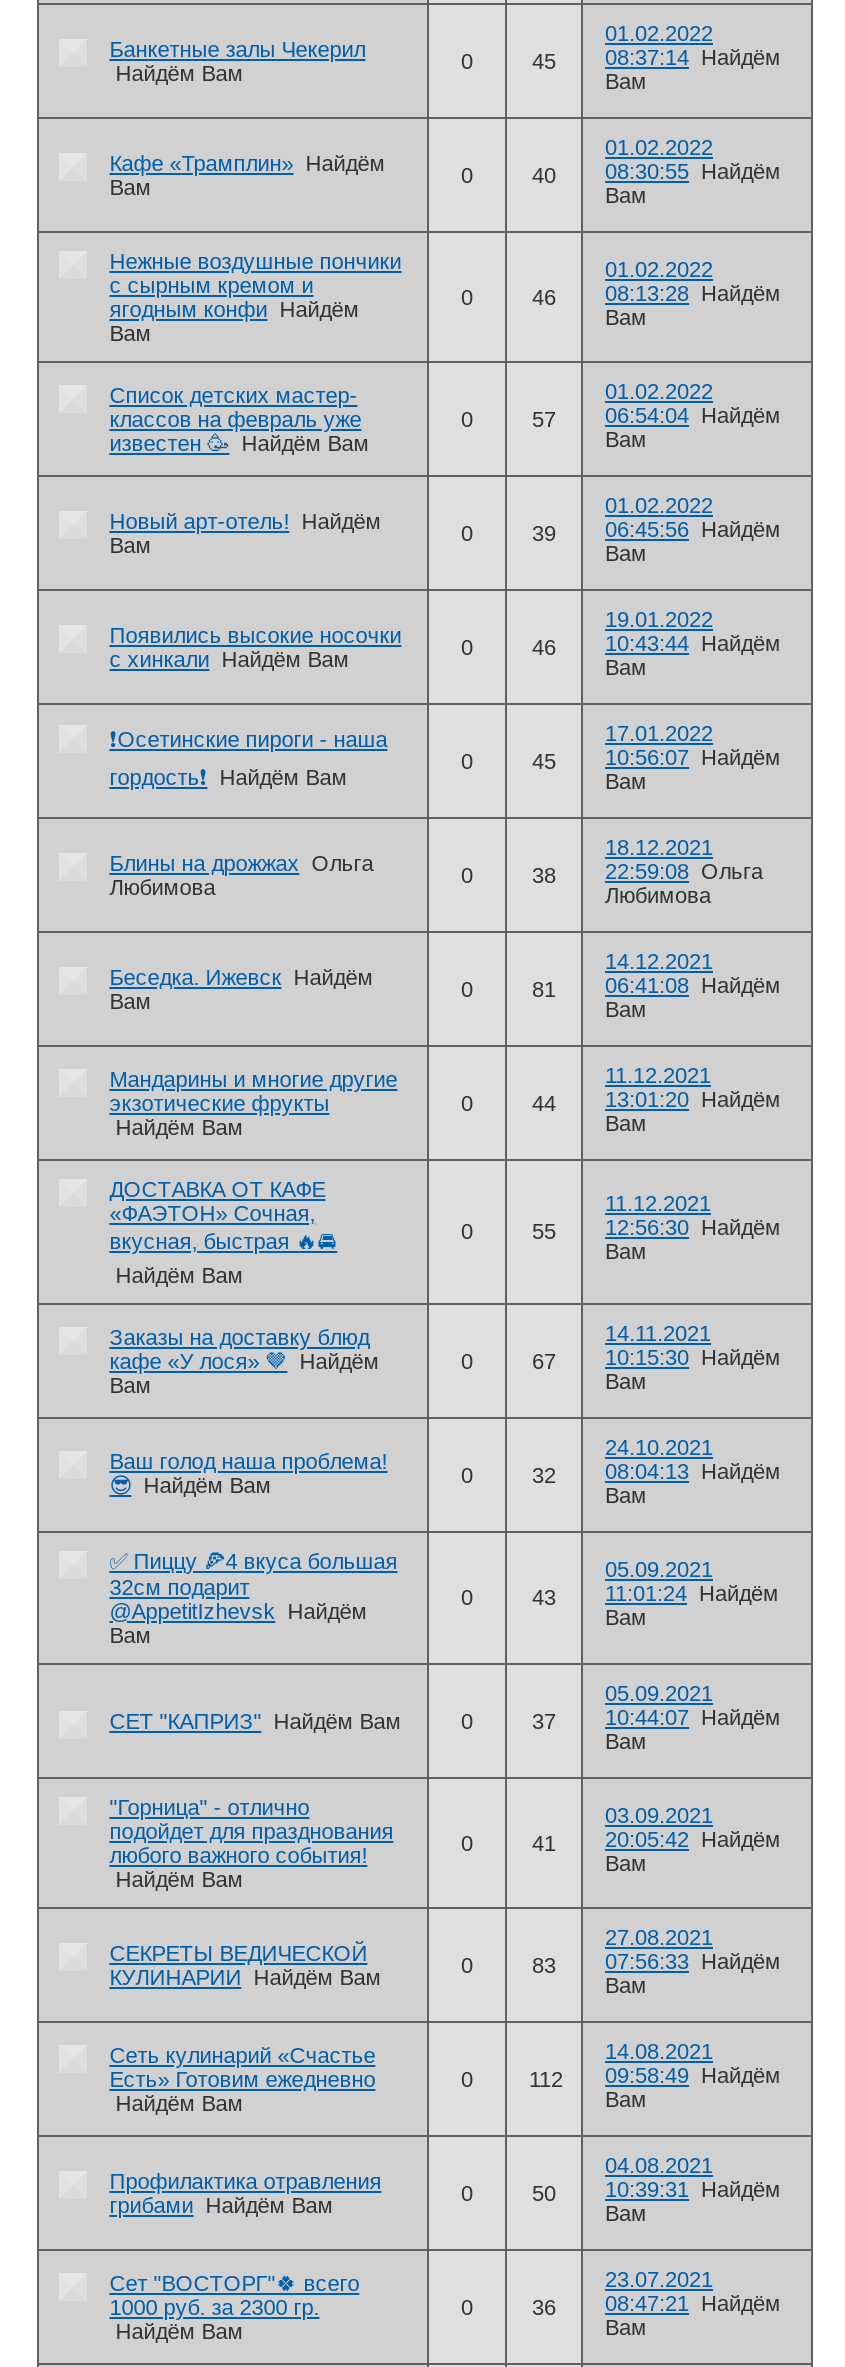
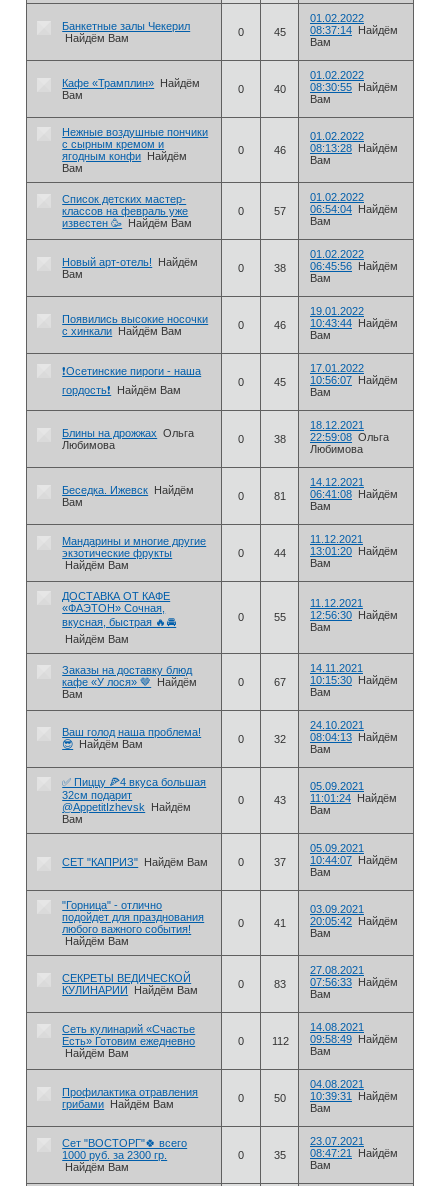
- 39
+ 38

- 36
+ 35
